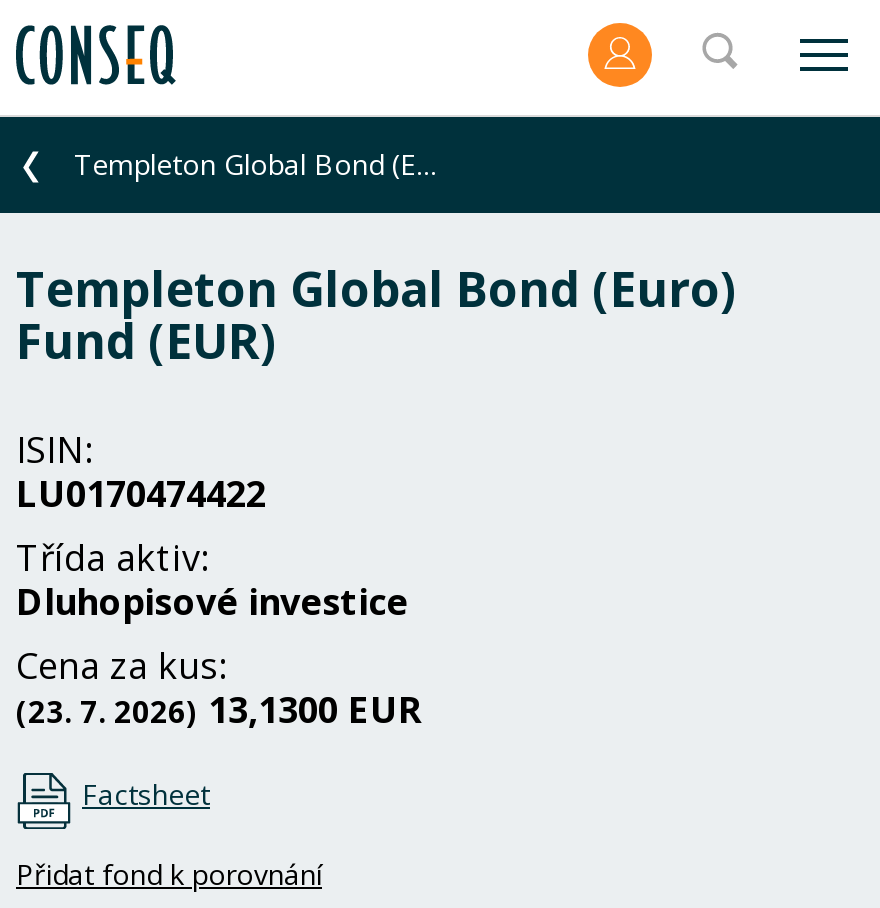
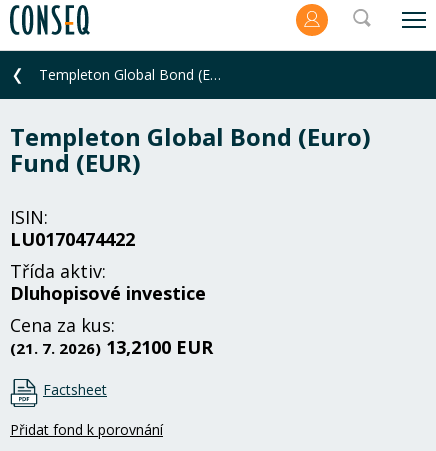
- (23. 7. 2026) 13,1300 EUR
+ (21. 7. 2026) 13,2100 EUR
